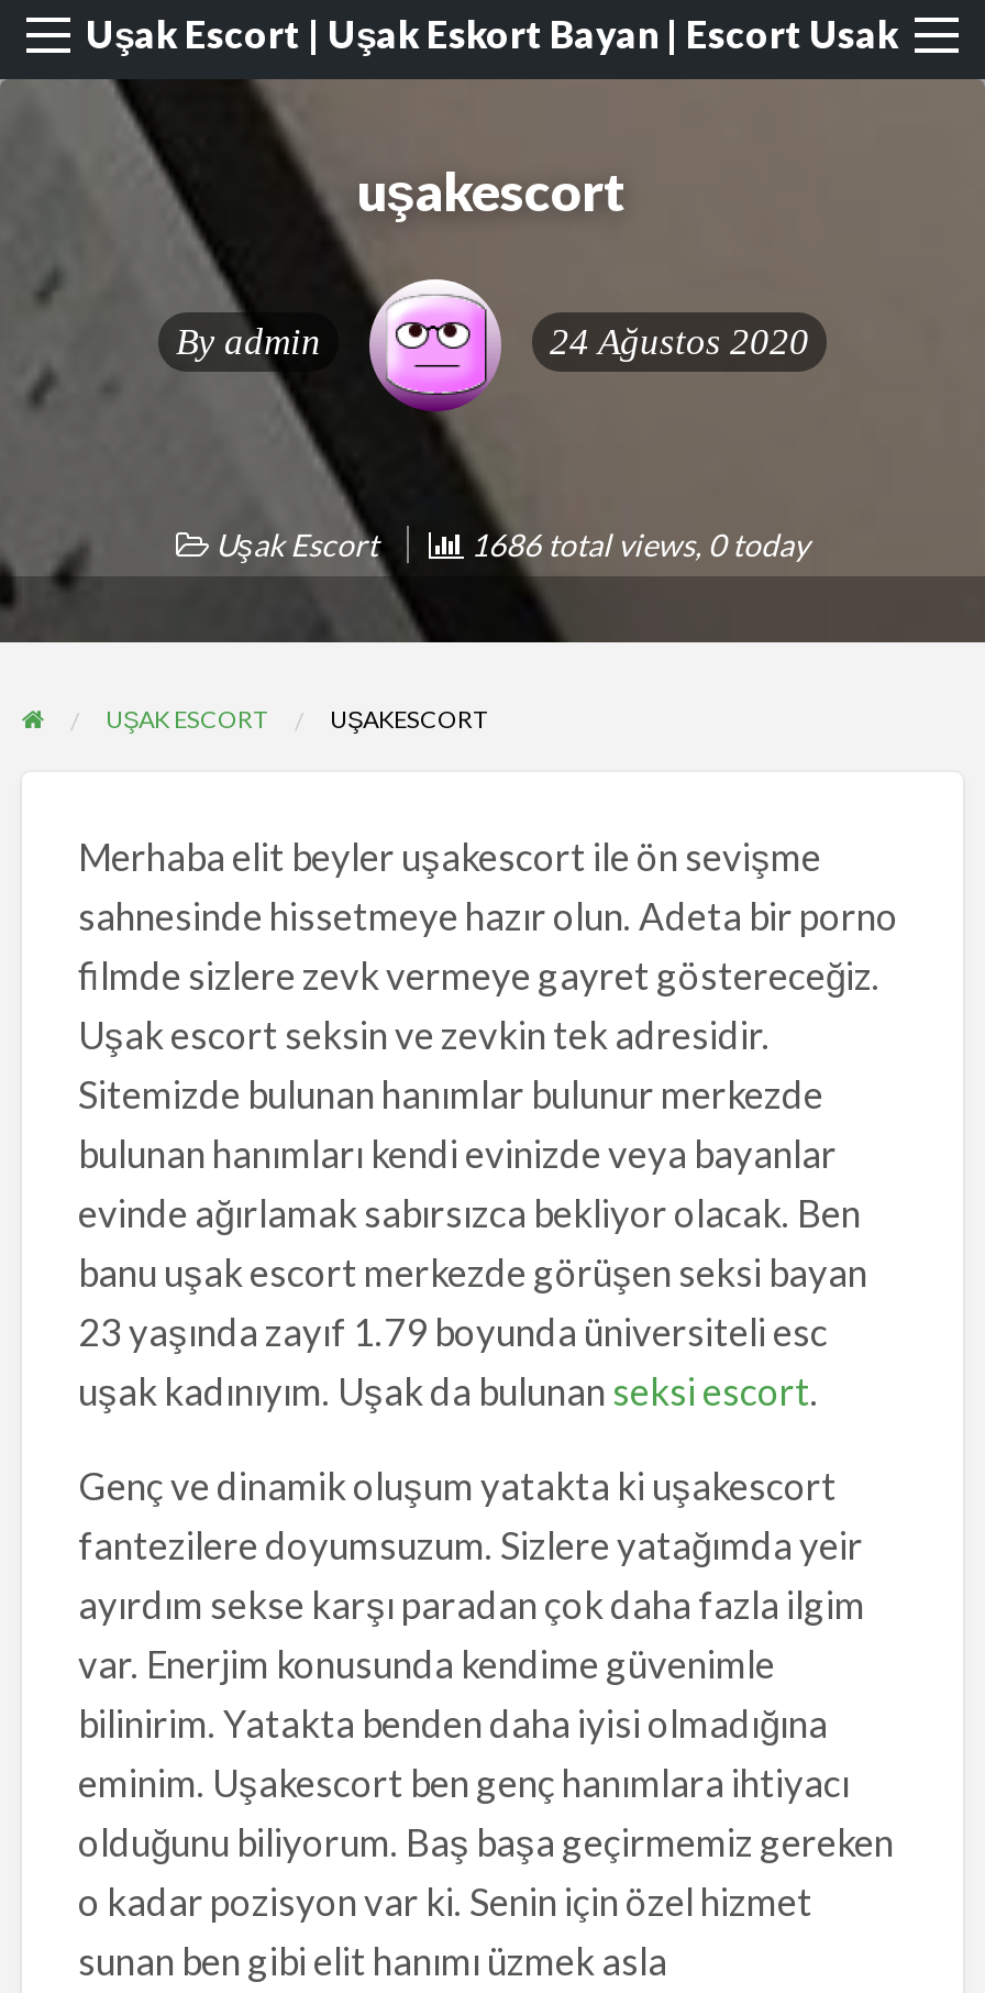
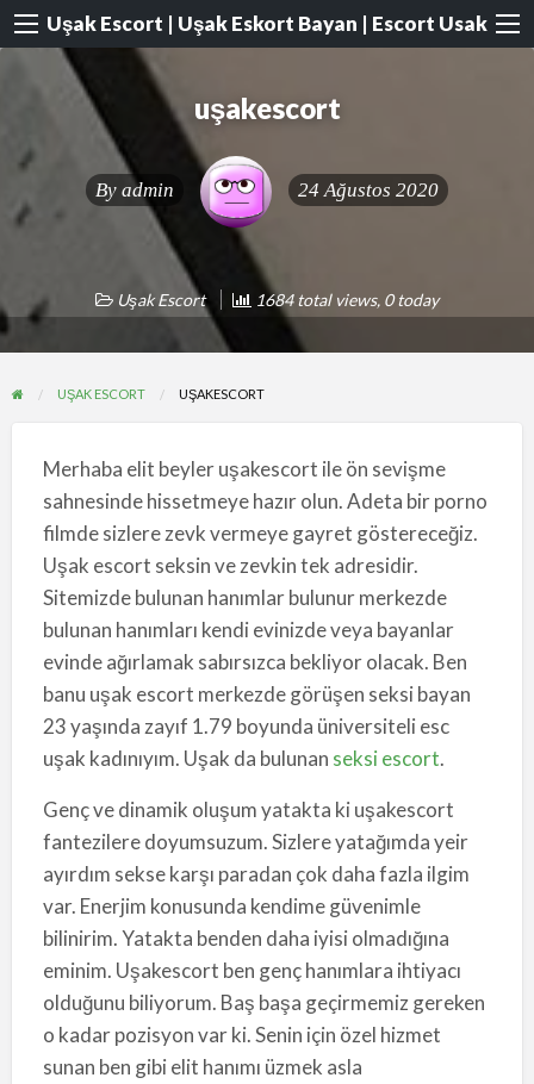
- 1686 total views, 0 today
+ 1684 total views, 0 today
